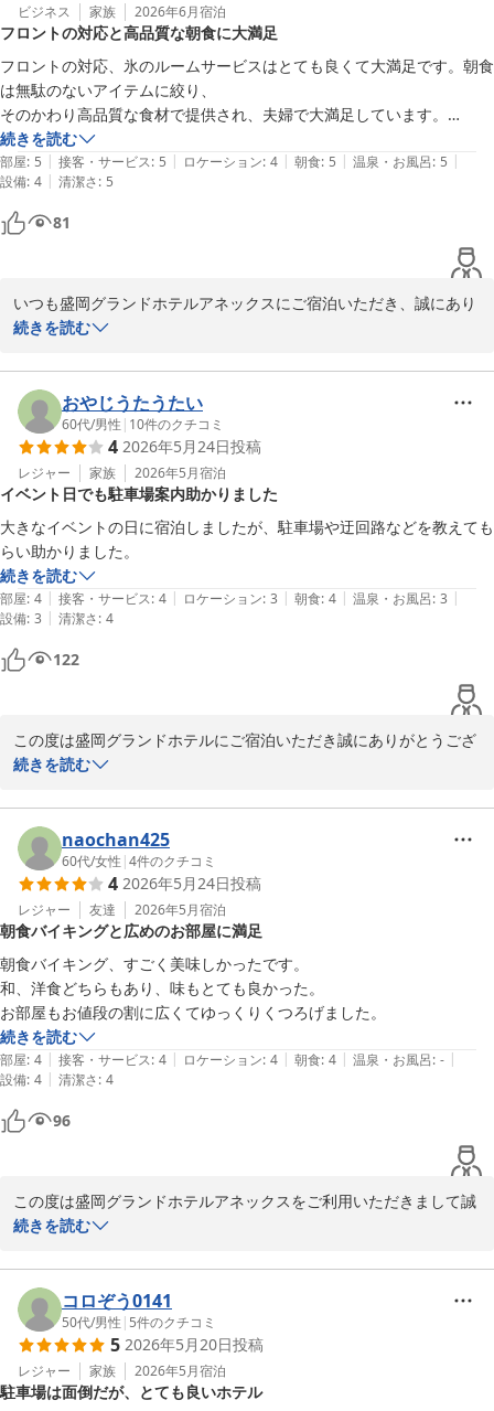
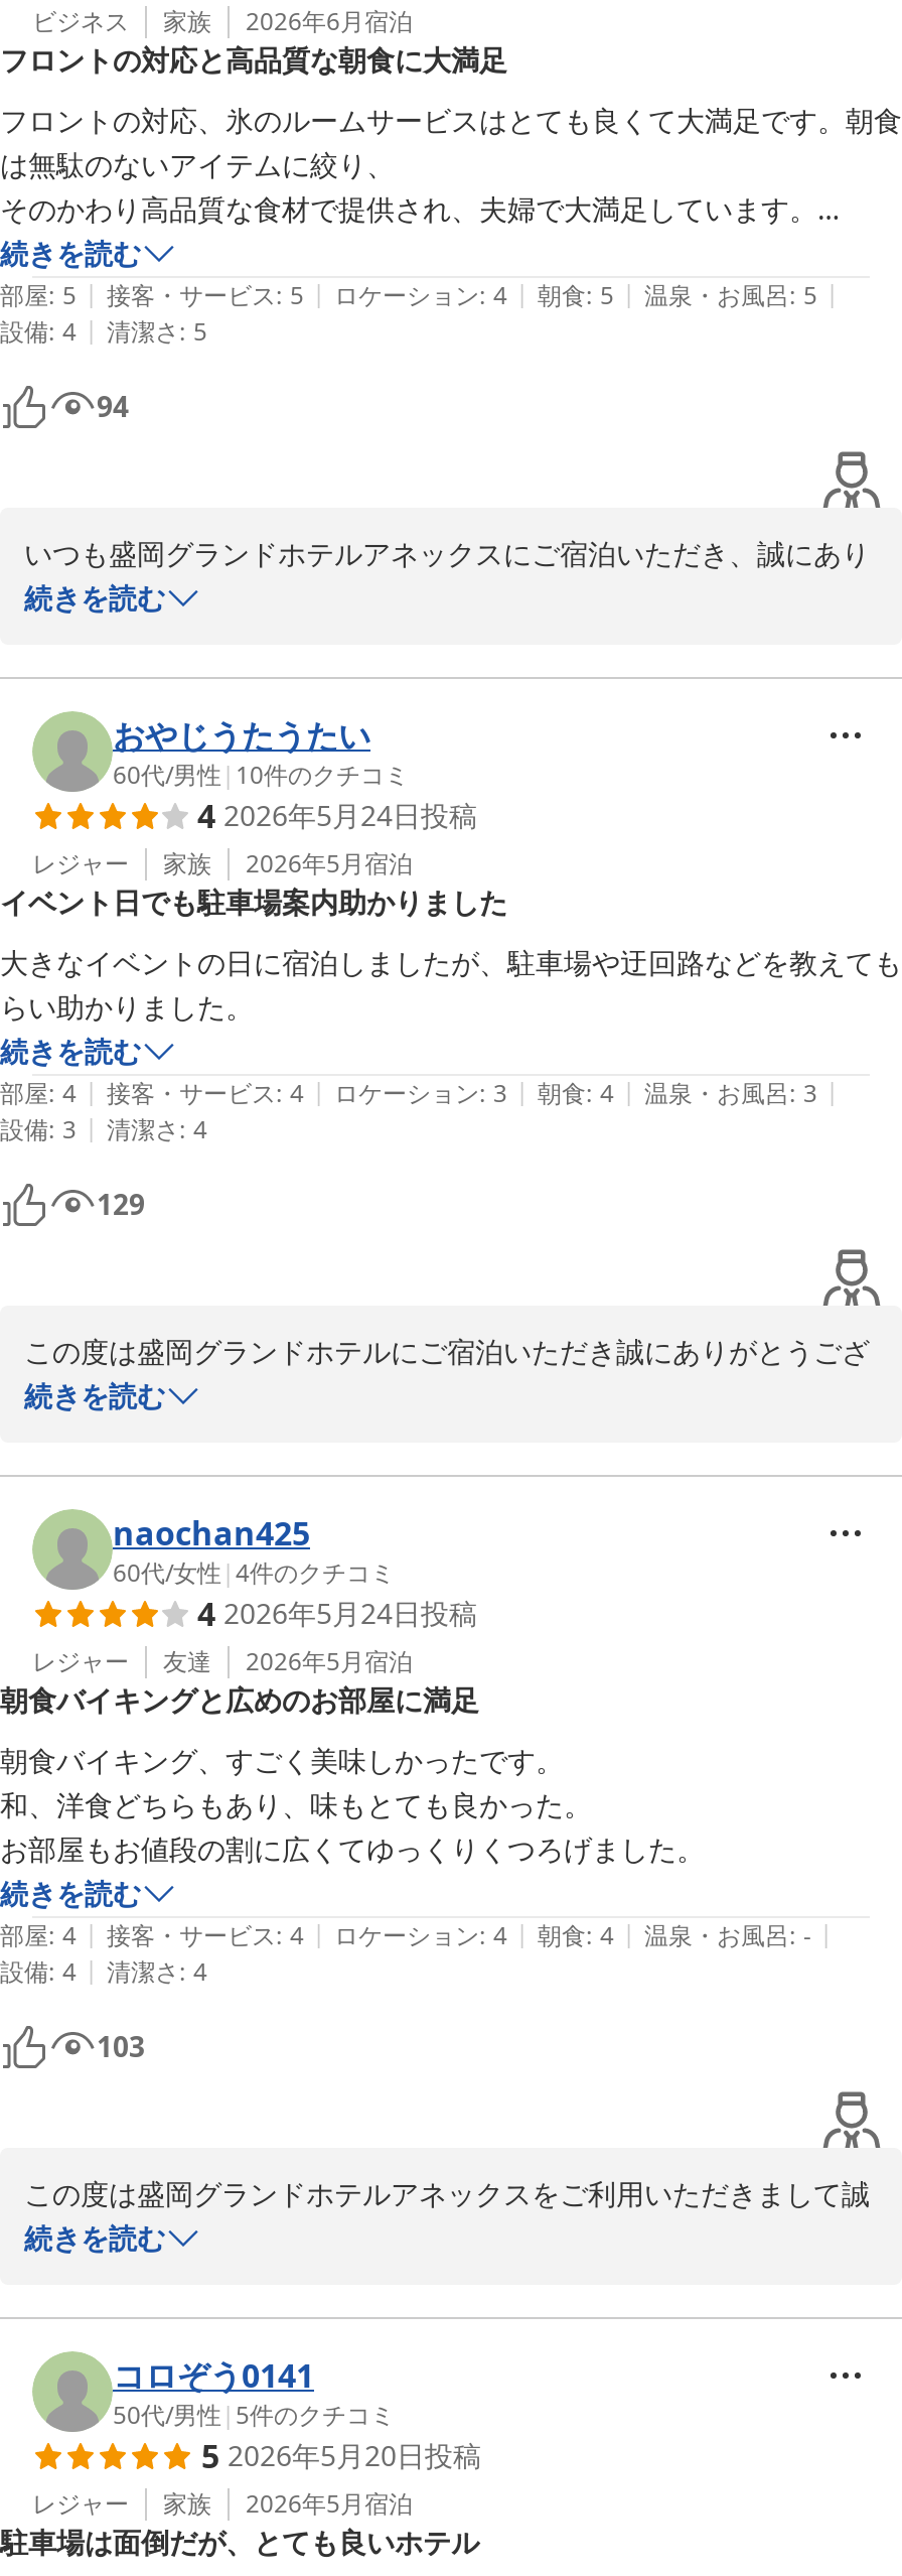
- 81
+ 94

- 122
+ 129

- 96
+ 103
